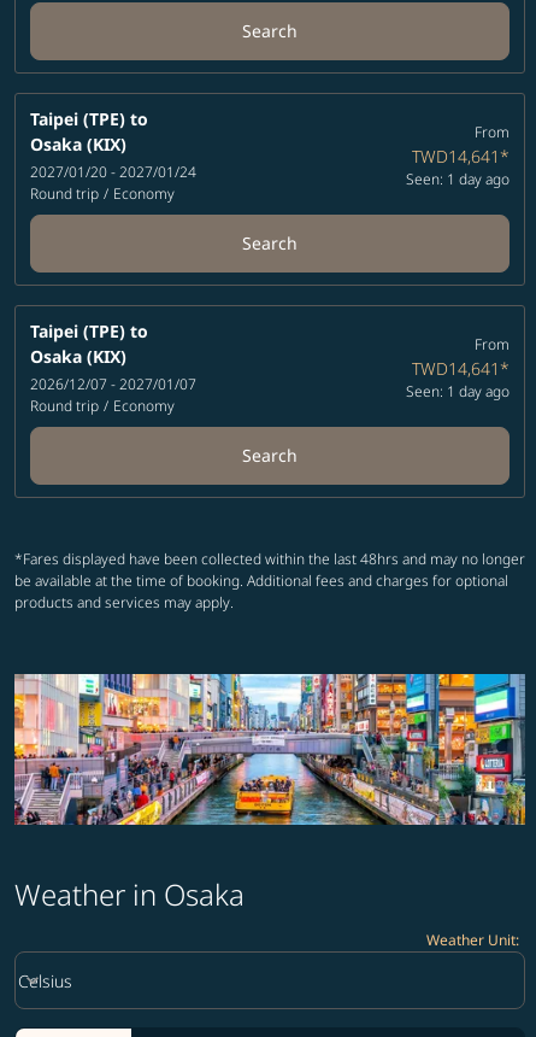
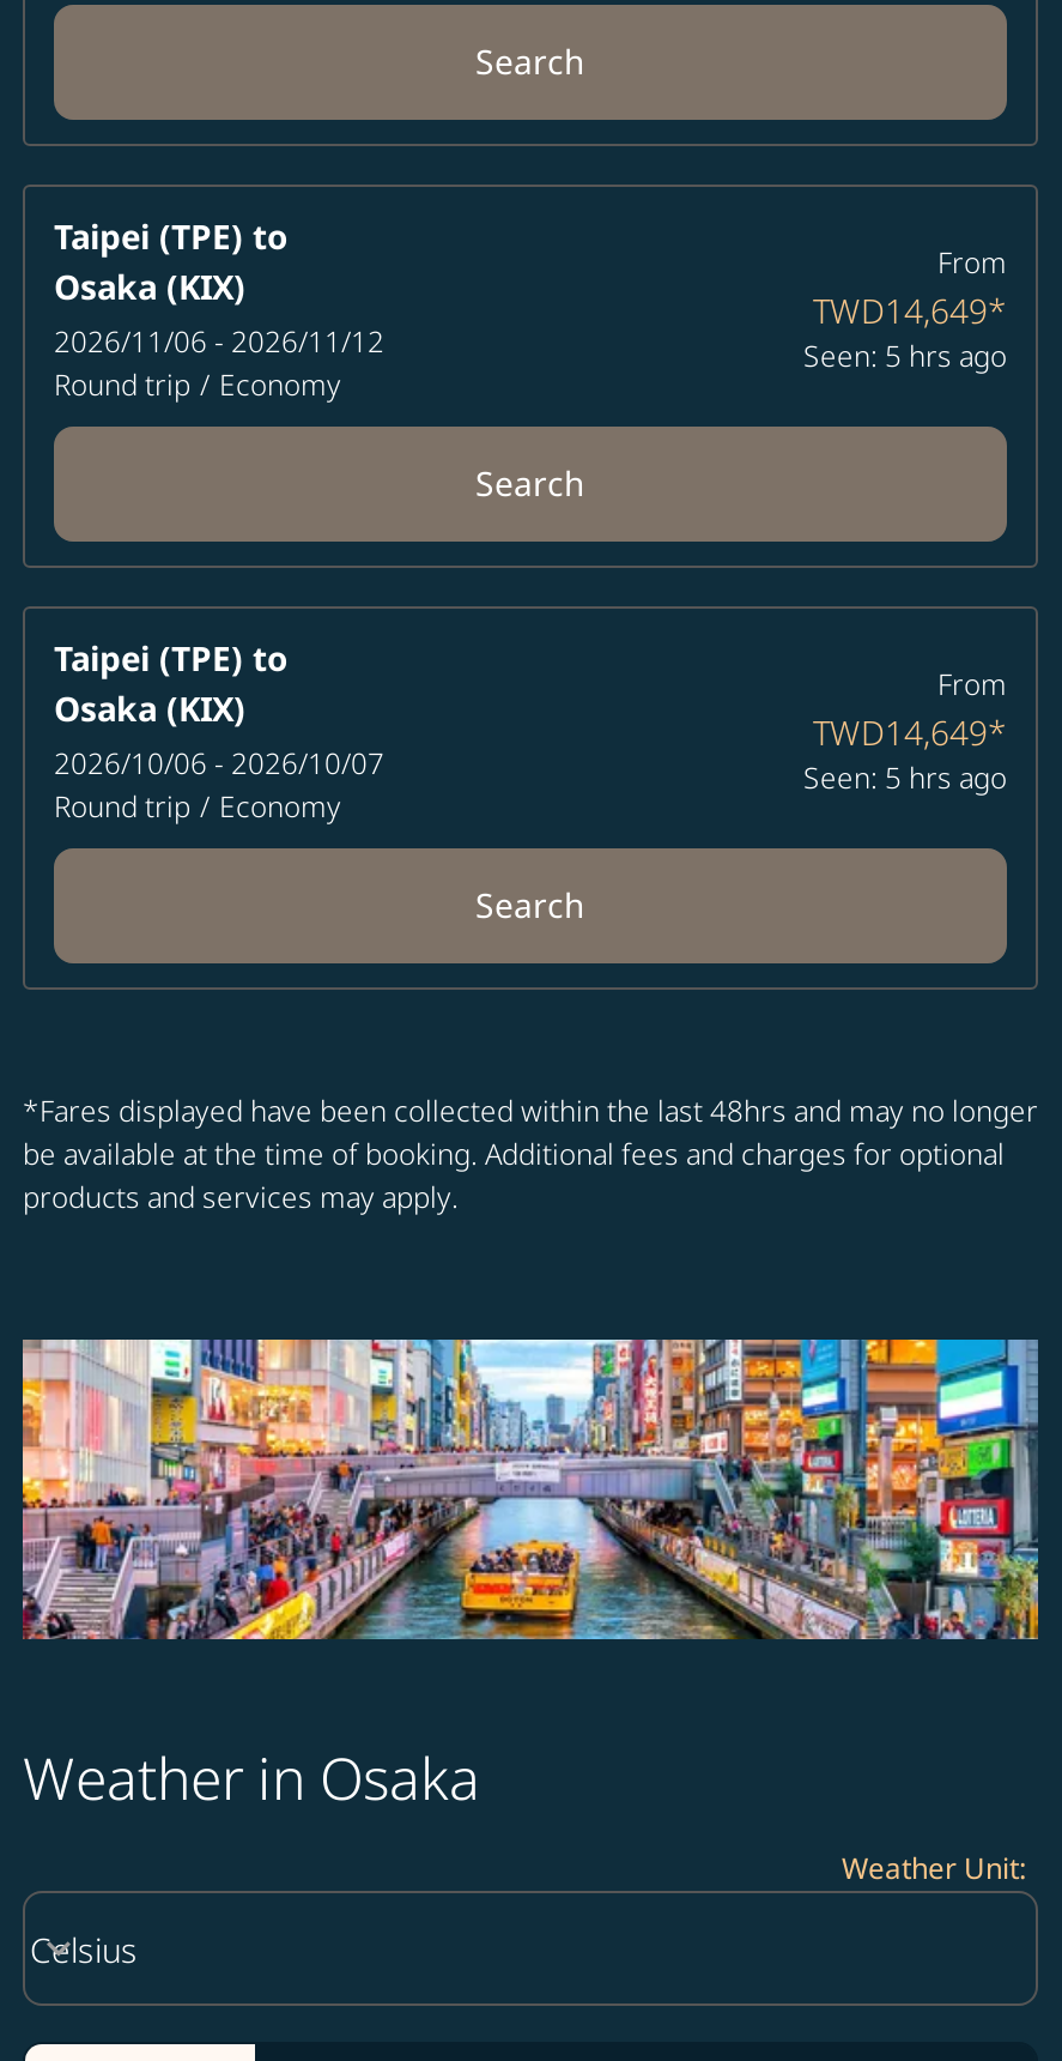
- TWD14,641*
- Seen: 1 day ago
+ TWD14,649*
+ Seen: 5 hrs ago

- 2027/01/20 - 2027/01/24
+ 2026/11/06 - 2026/11/12

- TWD14,641*
- Seen: 1 day ago
+ TWD14,649*
+ Seen: 5 hrs ago

- 2026/12/07 - 2027/01/07
+ 2026/10/06 - 2026/10/07
